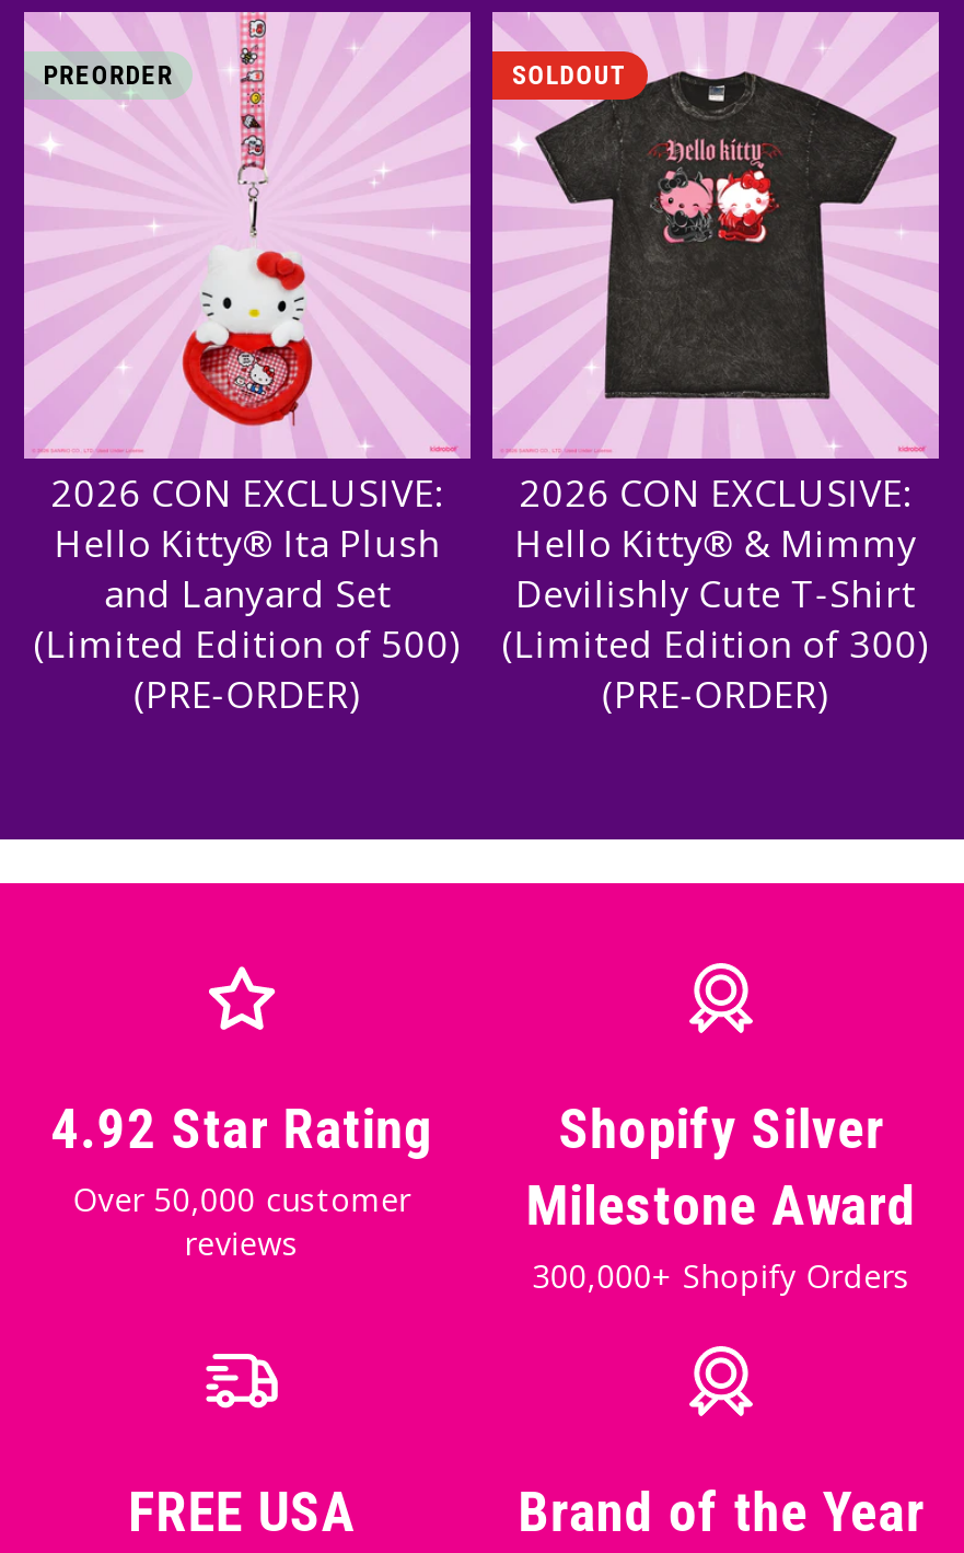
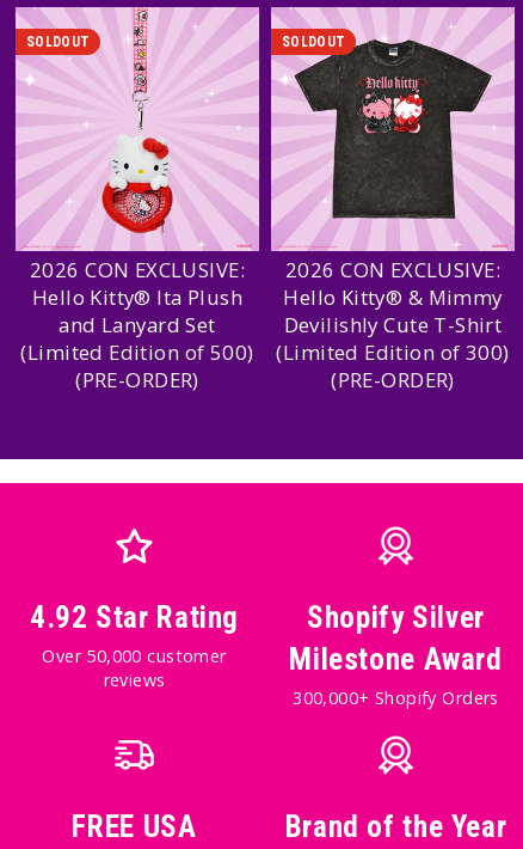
- PREORDER
+ SOLDOUT
